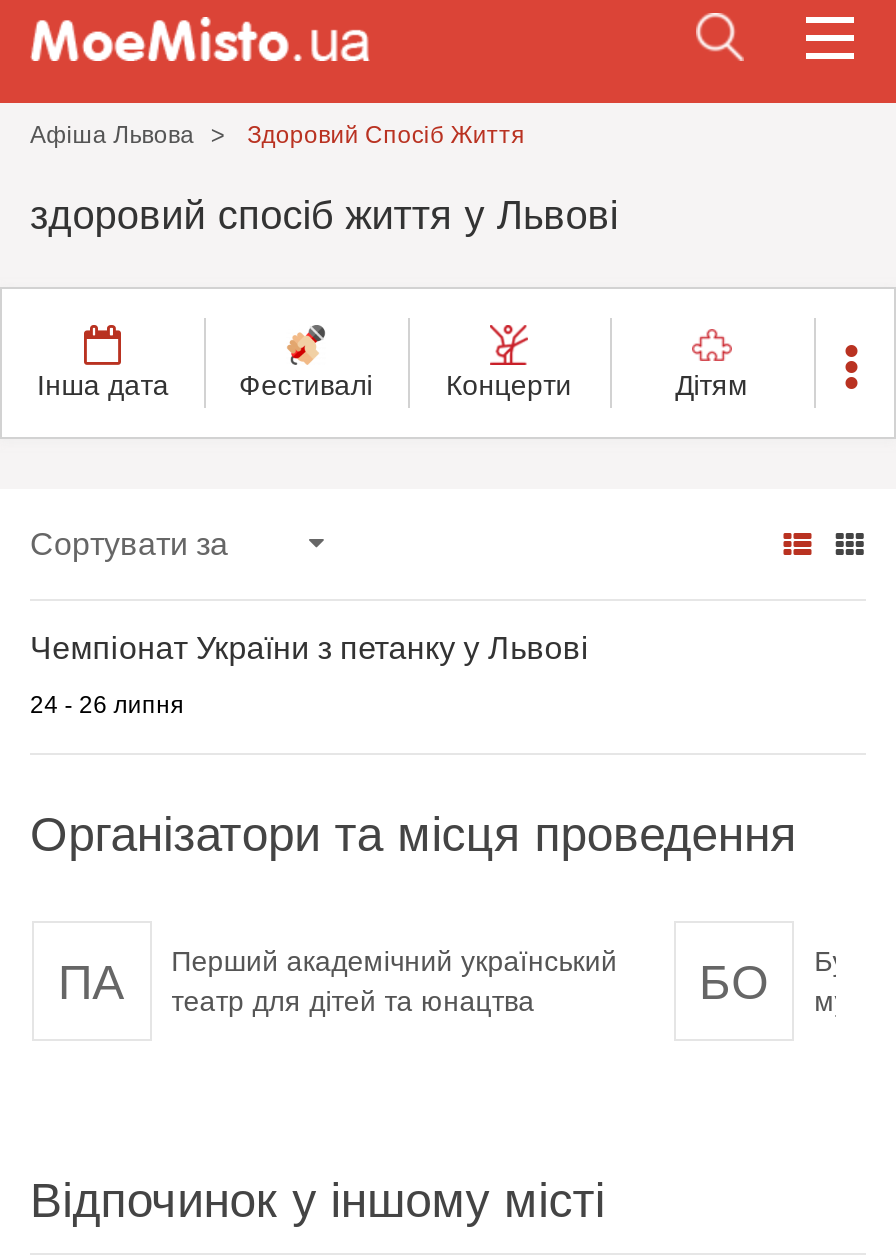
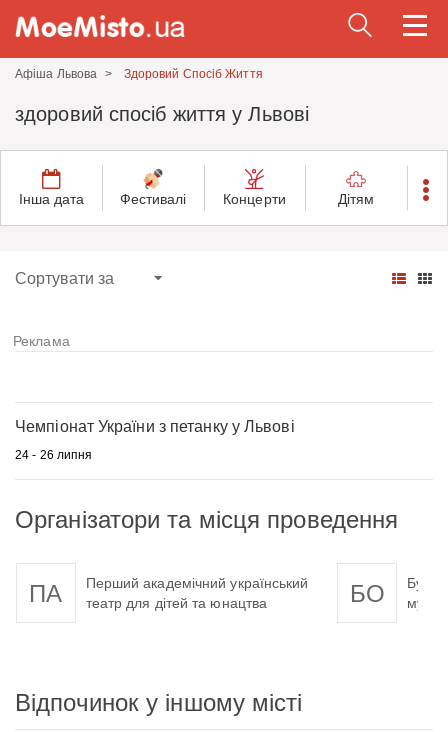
+ Реклама
